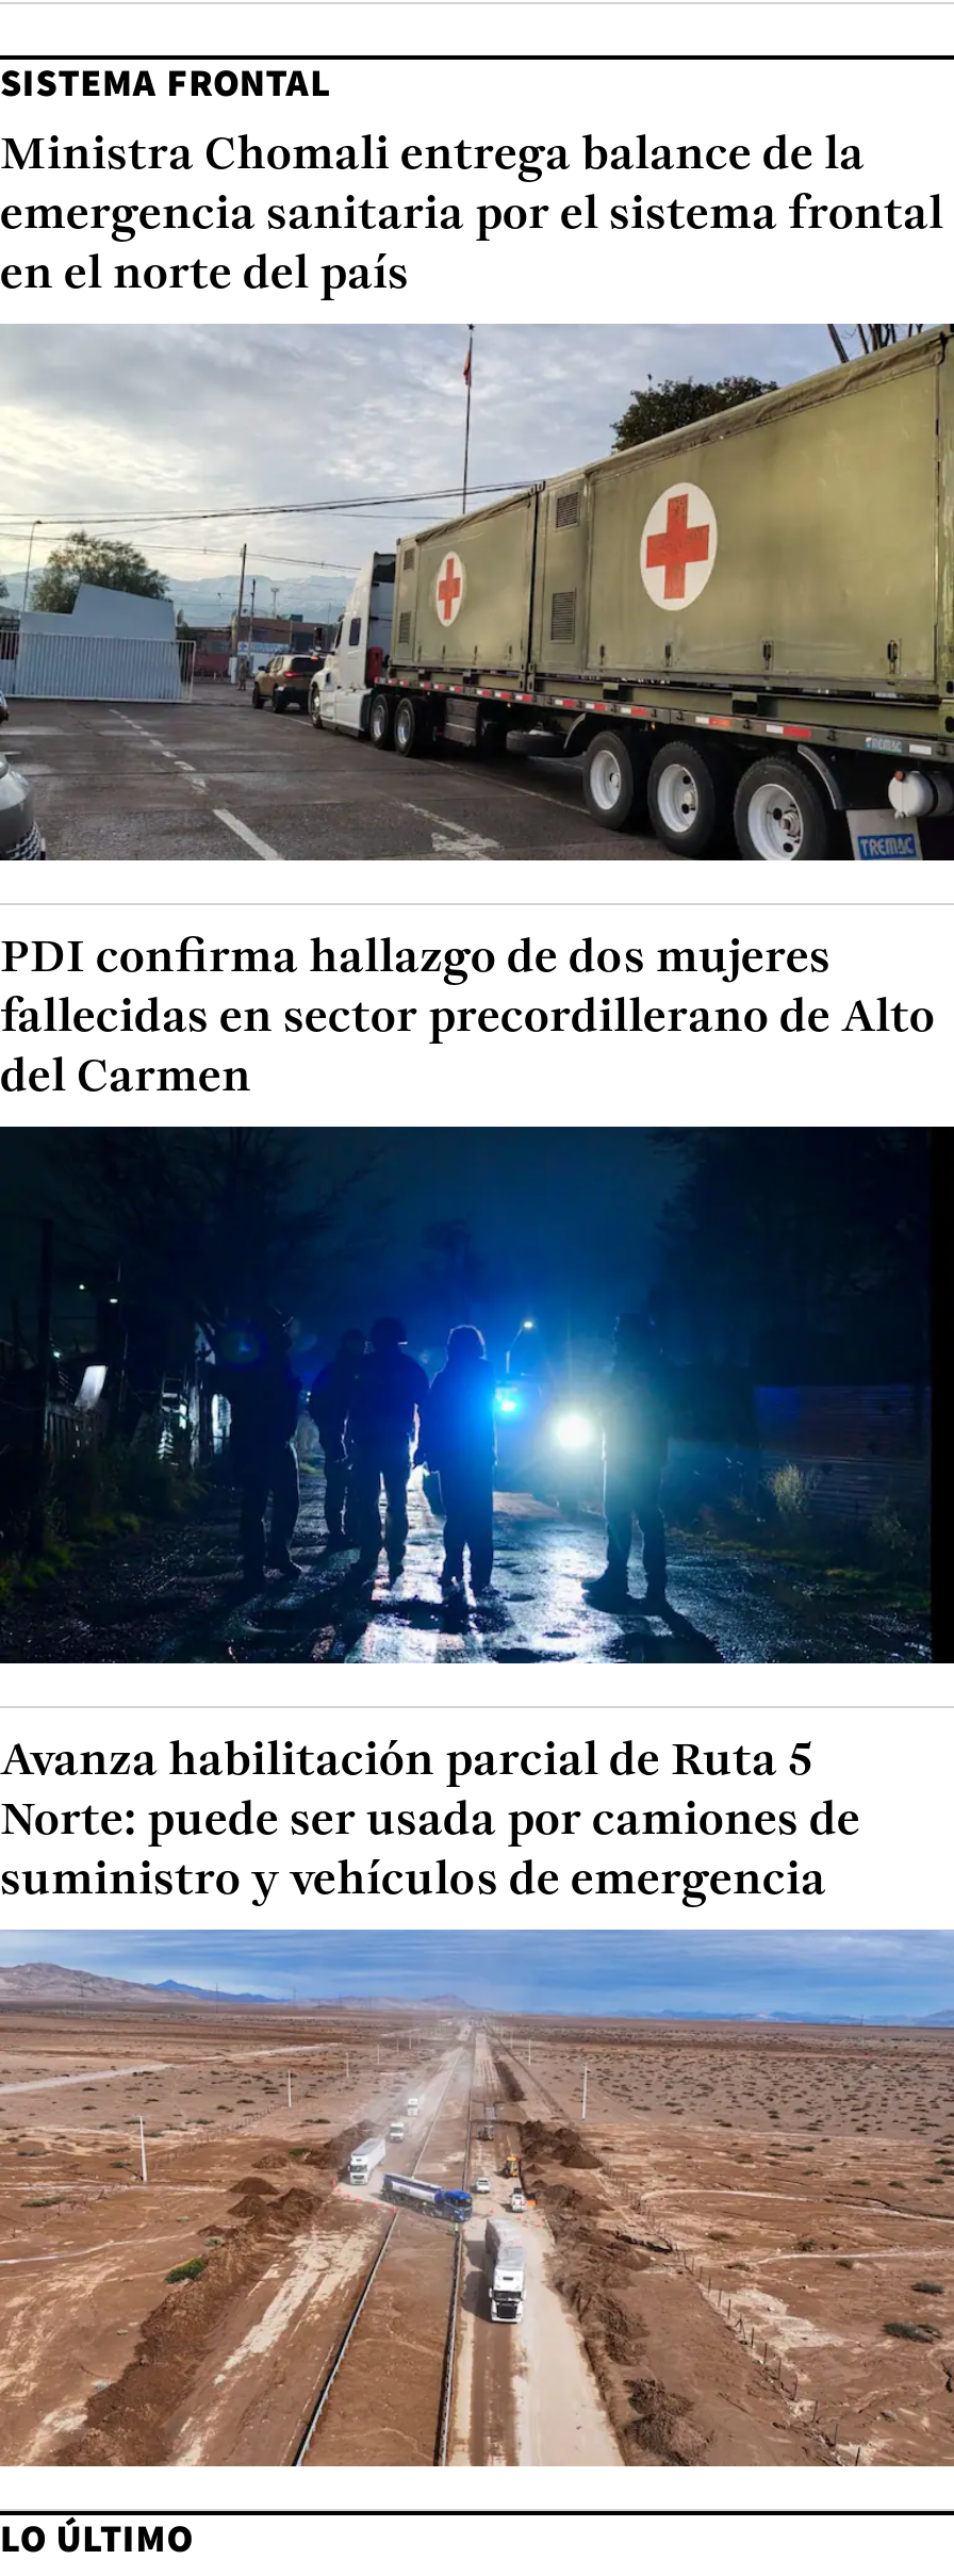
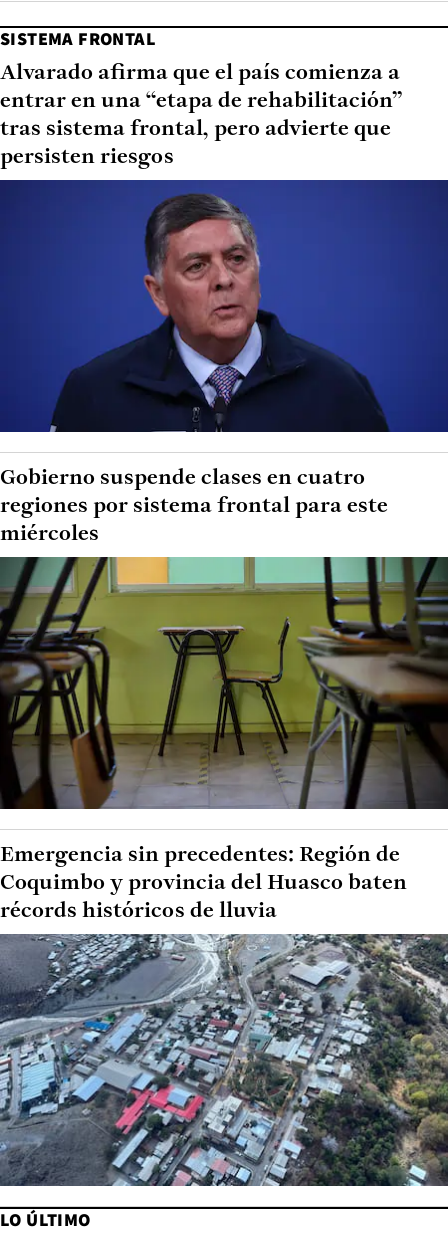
- Ministra Chomali entrega balance de la
- emergencia sanitaria por el sistema frontal
- en el norte del país
+ Alvarado afirma que el país comienza a
+ entrar en una “etapa de rehabilitación”
+ tras sistema frontal, pero advierte que
+ persisten riesgos

- [image]
- PDI confirma hallazgo de dos mujeres
- fallecidas en sector precordillerano de Alto
- del Carmen
+ [image]
+ Gobierno suspende clases en cuatro
+ regiones por sistema frontal para este
+ miércoles

- [image]
- Avanza habilitación parcial de Ruta 5
- Norte: puede ser usada por camiones de
- suministro y vehículos de emergencia
+ [image]
+ Emergencia sin precedentes: Región de
+ Coquimbo y provincia del Huasco baten
+ récords históricos de lluvia

- [image]
+ [image]
